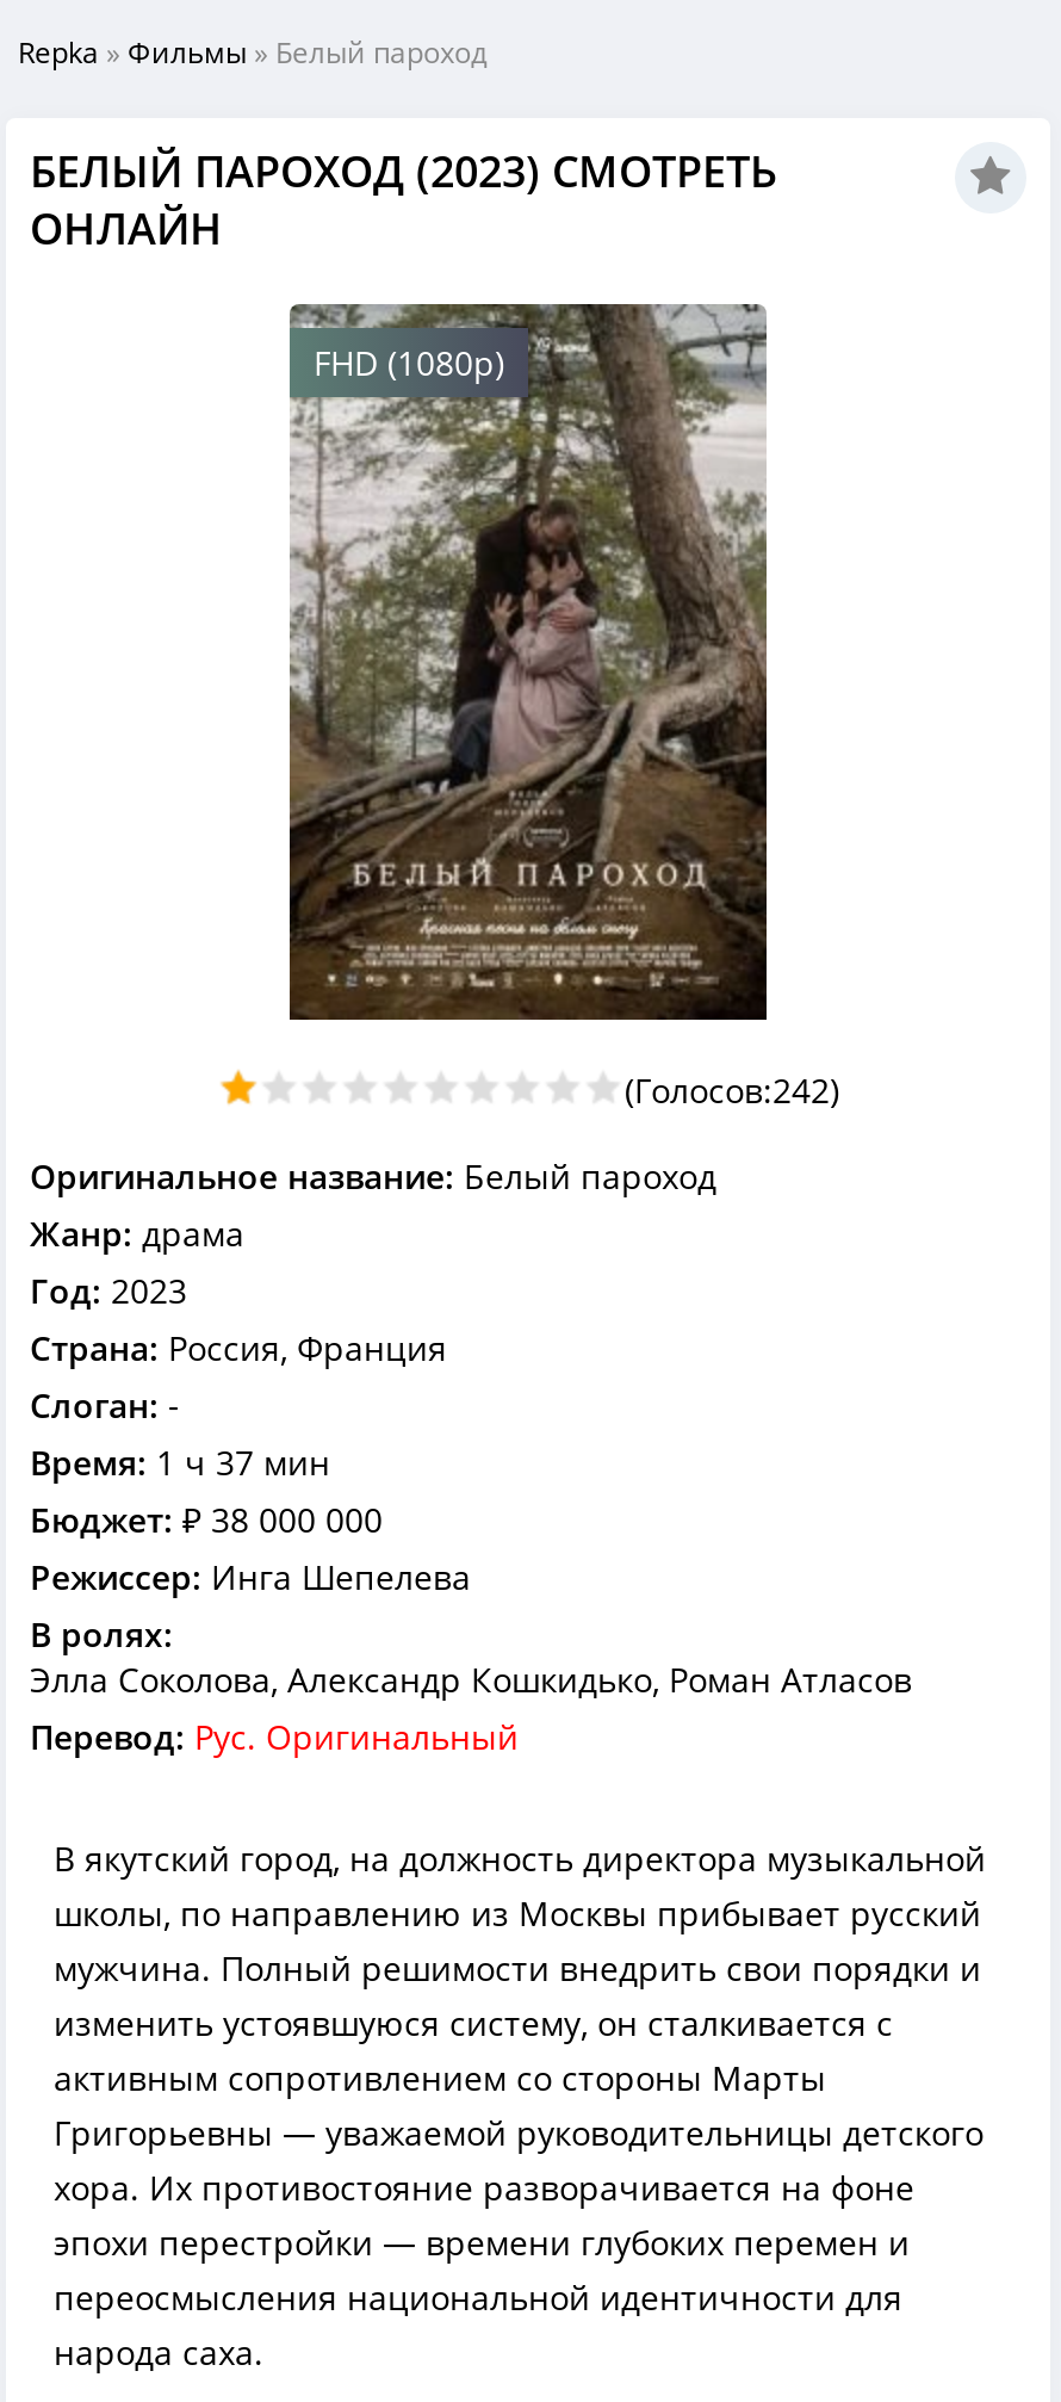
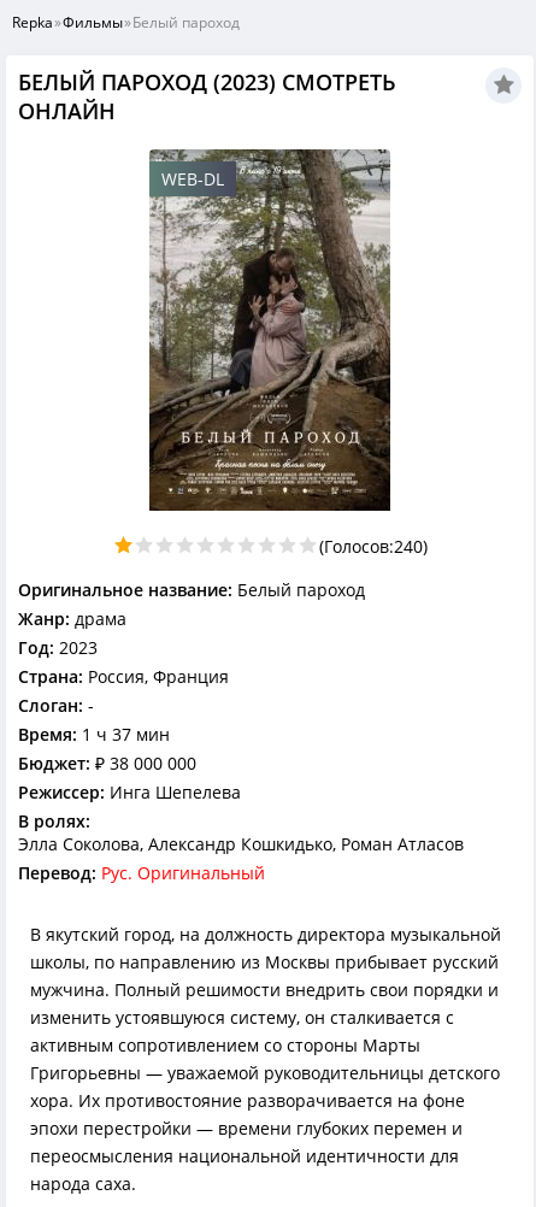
- FHD (1080p)
+ WEB-DL

- (Голосов:242)
+ (Голосов:240)
